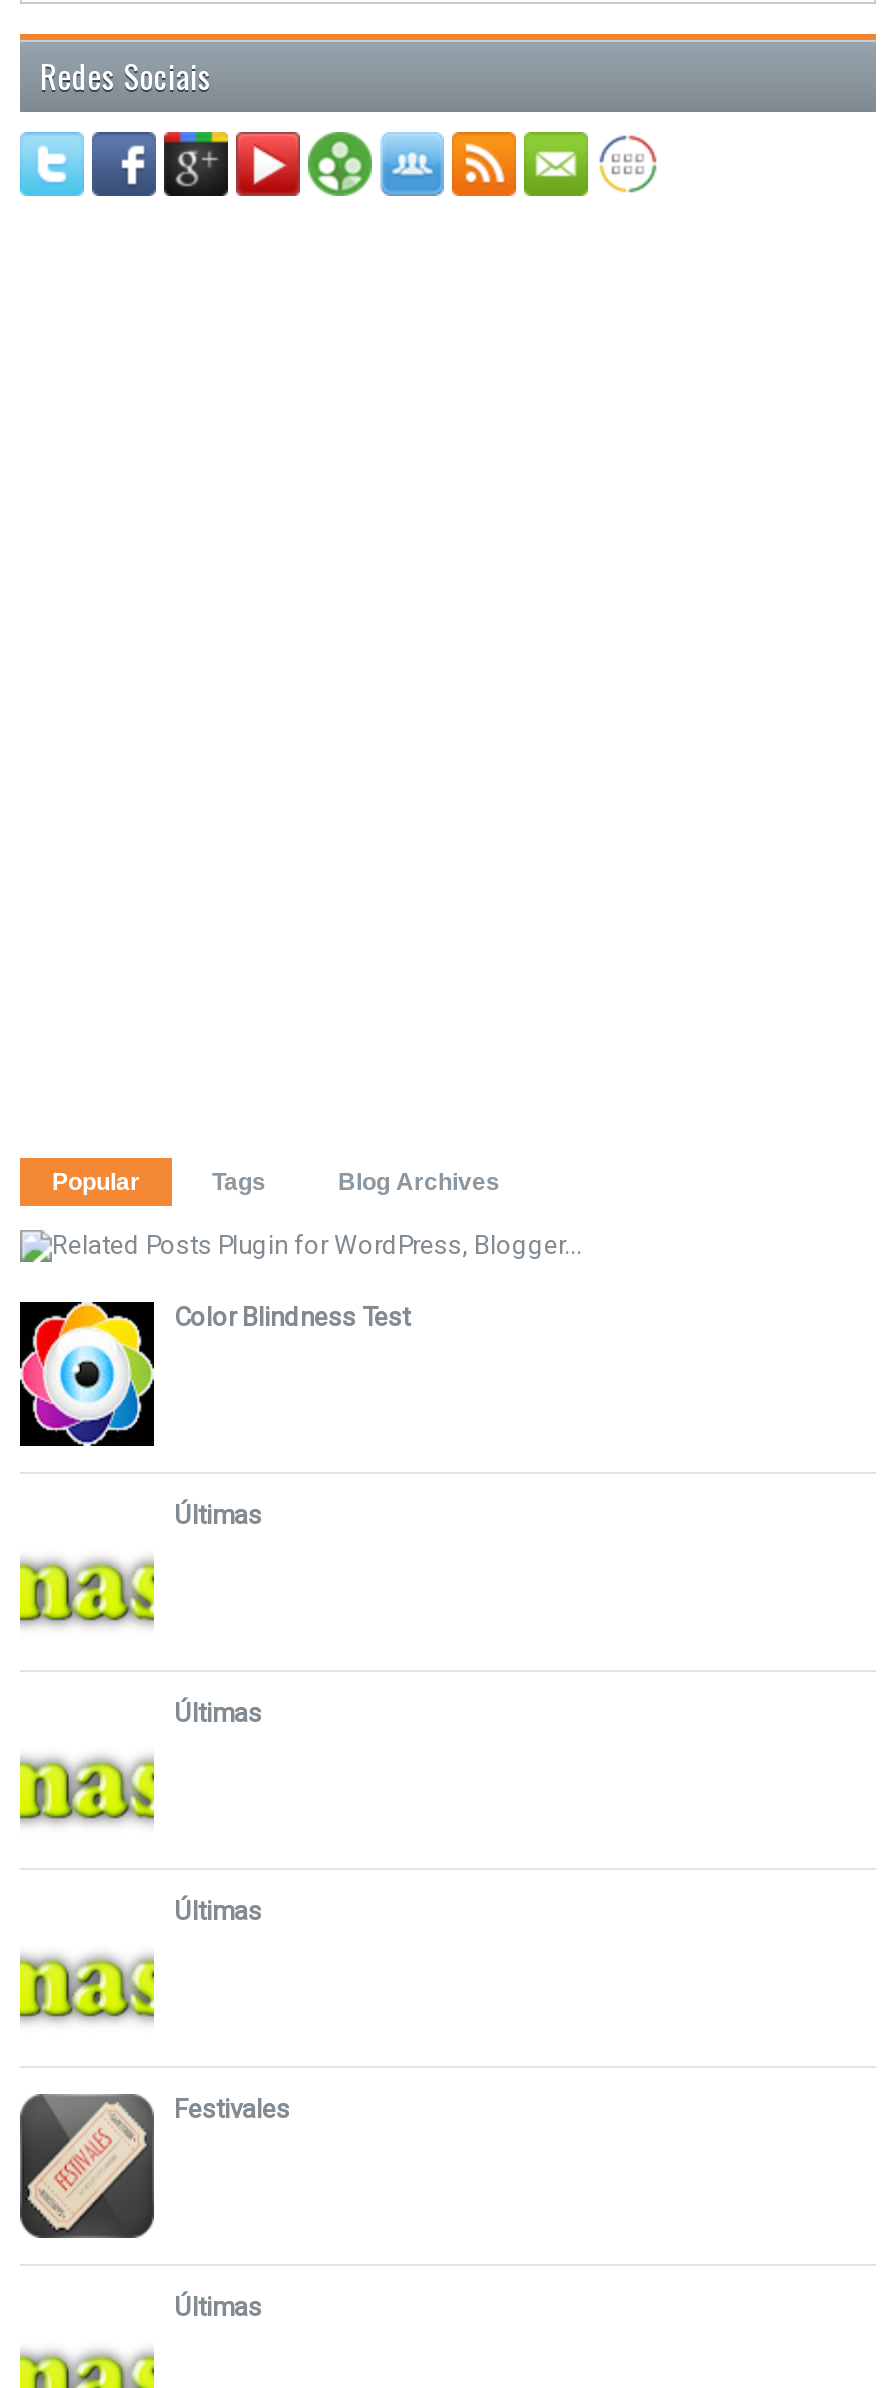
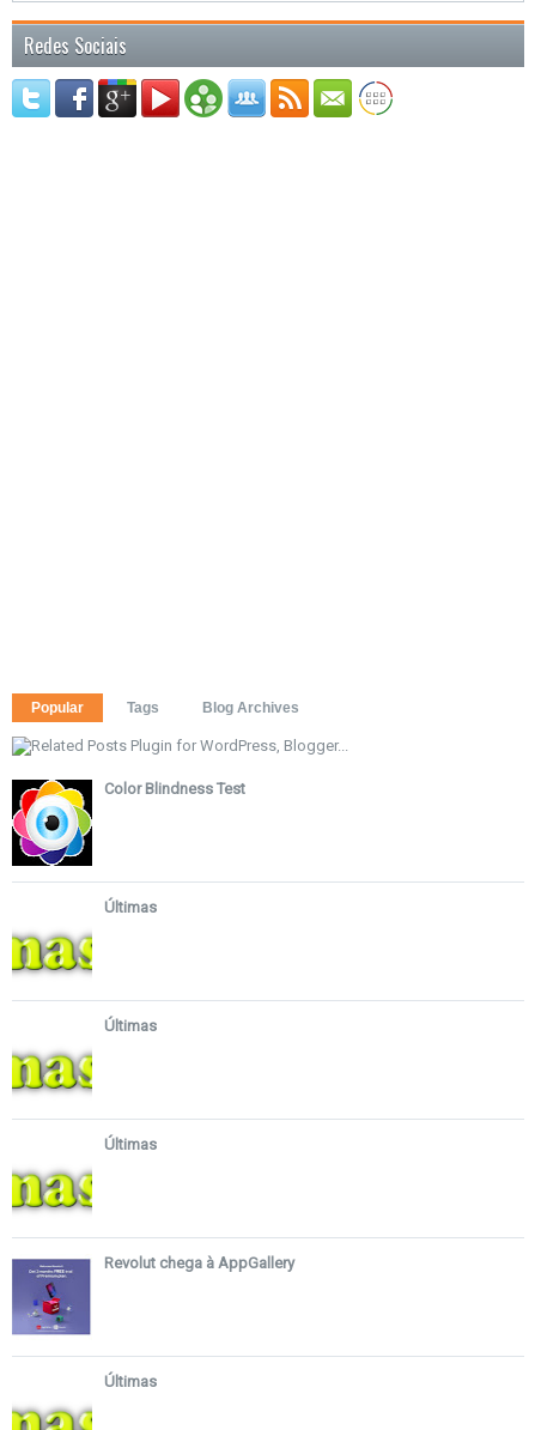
- [image]
- Festivales
+ [image]
+ Revolut chega à AppGallery
